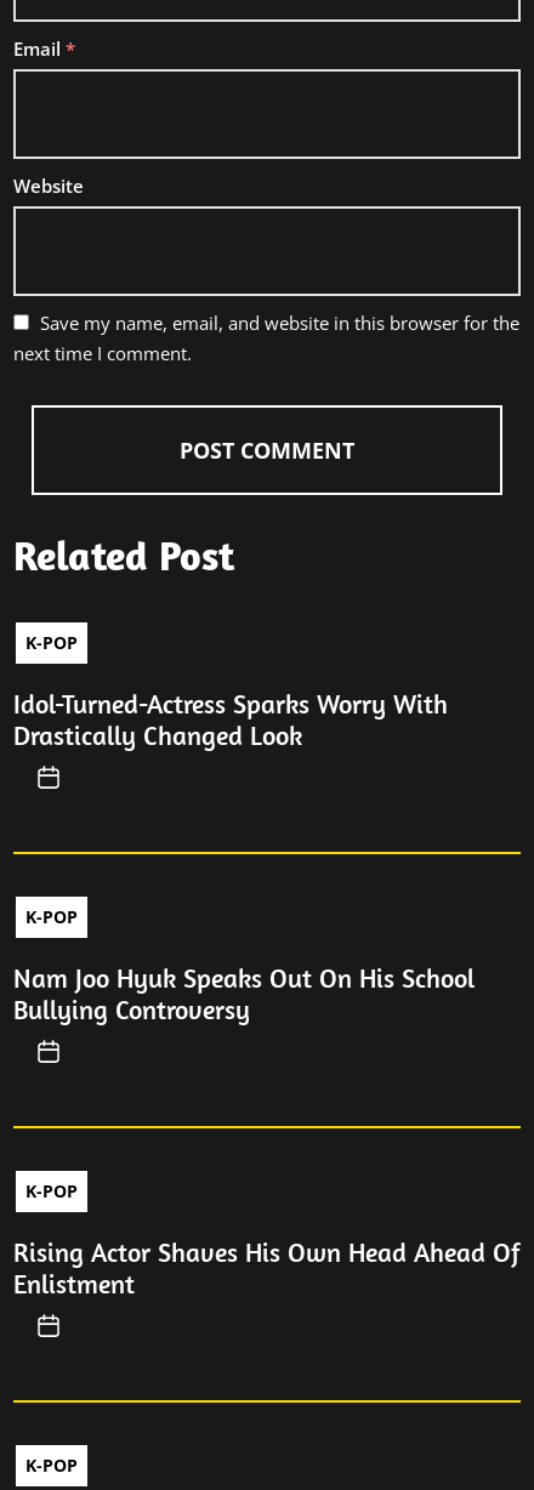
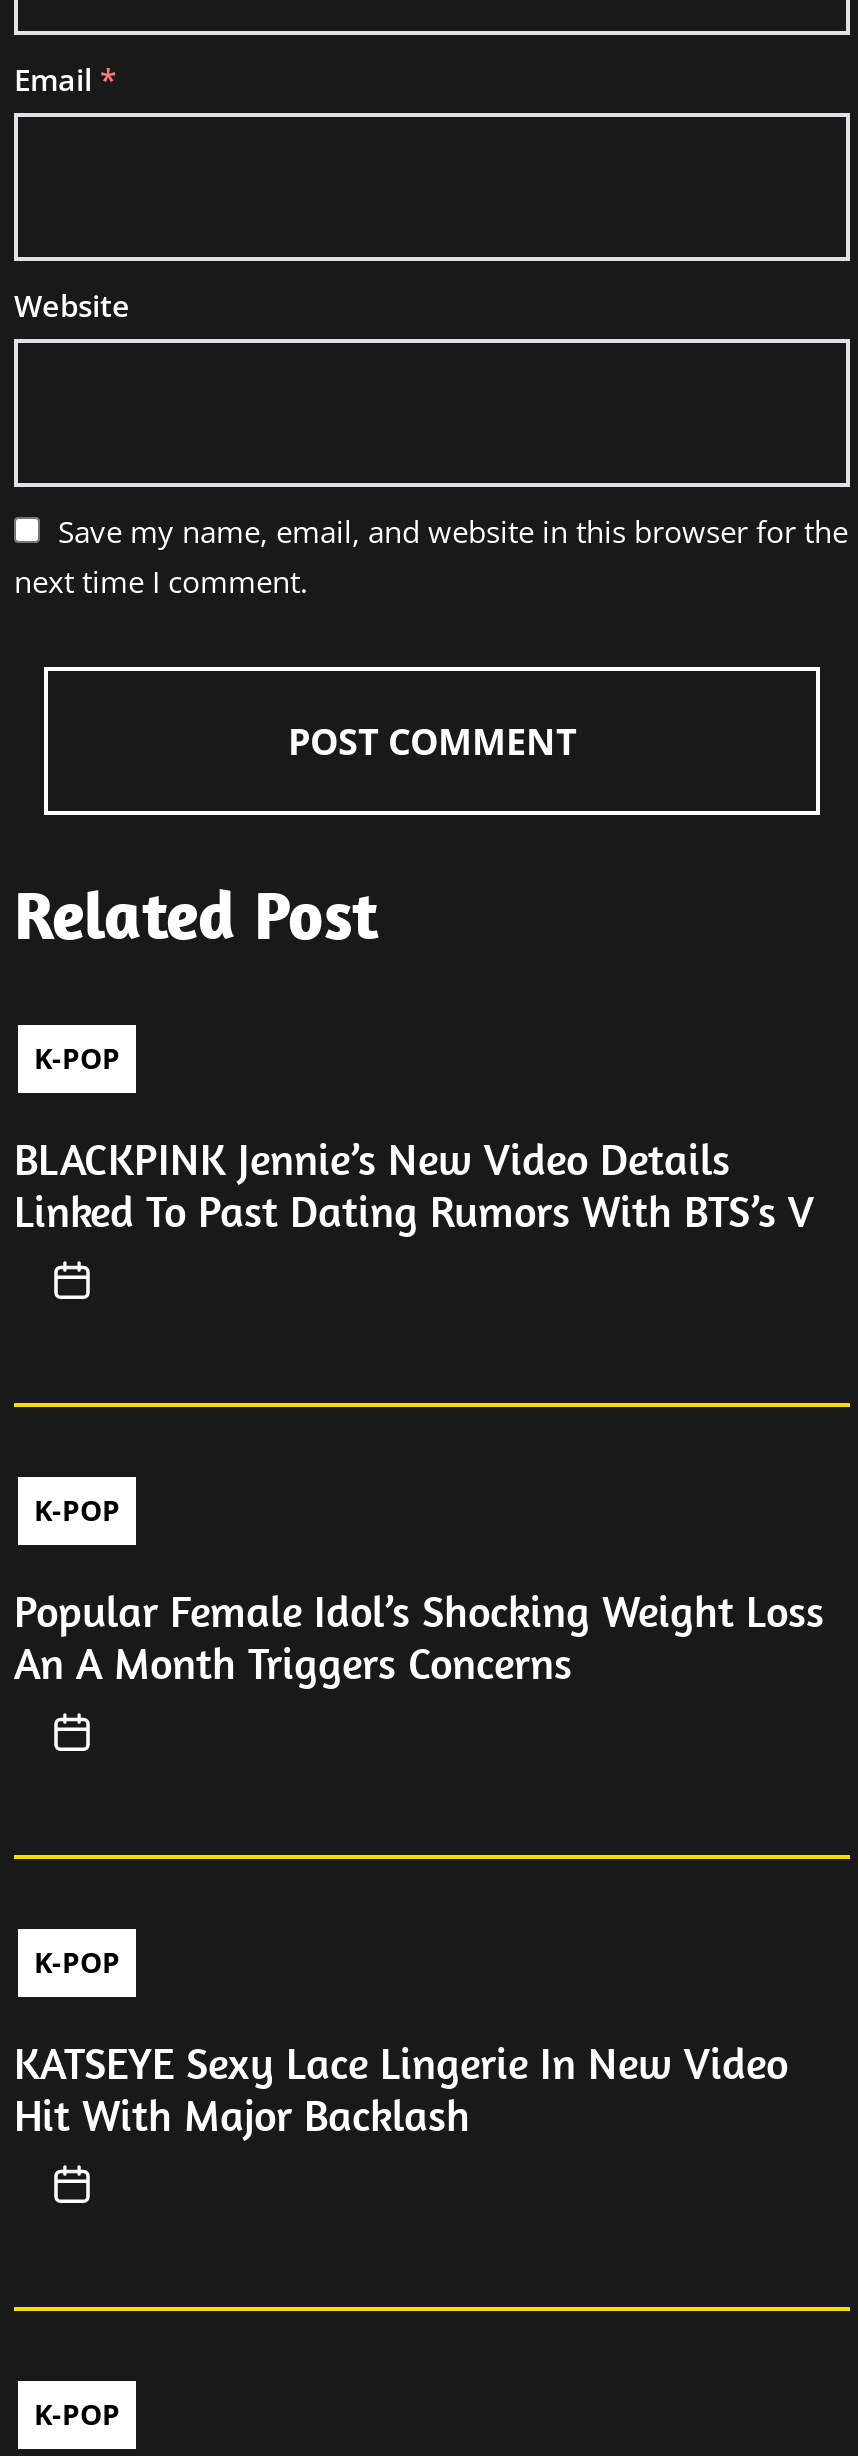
- Idol-Turned-Actress Sparks Worry With
- Drastically Changed Look
+ BLACKPINK Jennie’s New Video Details
+ Linked To Past Dating Rumors With BTS’s V

- Nam Joo Hyuk Speaks Out On His School
- Bullying Controversy
+ Popular Female Idol’s Shocking Weight Loss
+ An A Month Triggers Concerns

- Rising Actor Shaves His Own Head Ahead Of
- Enlistment
+ KATSEYE Sexy Lace Lingerie In New Video
+ Hit With Major Backlash
